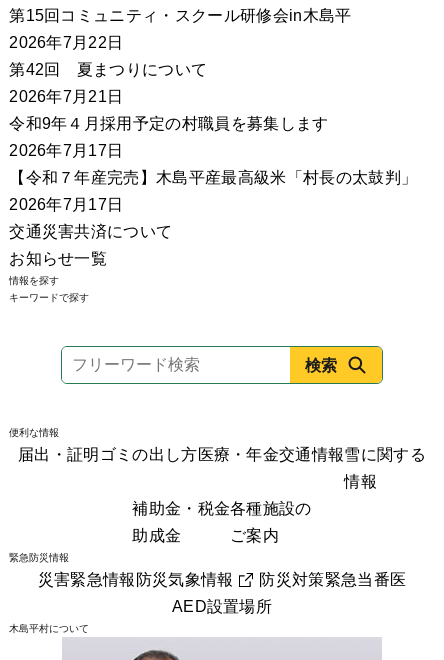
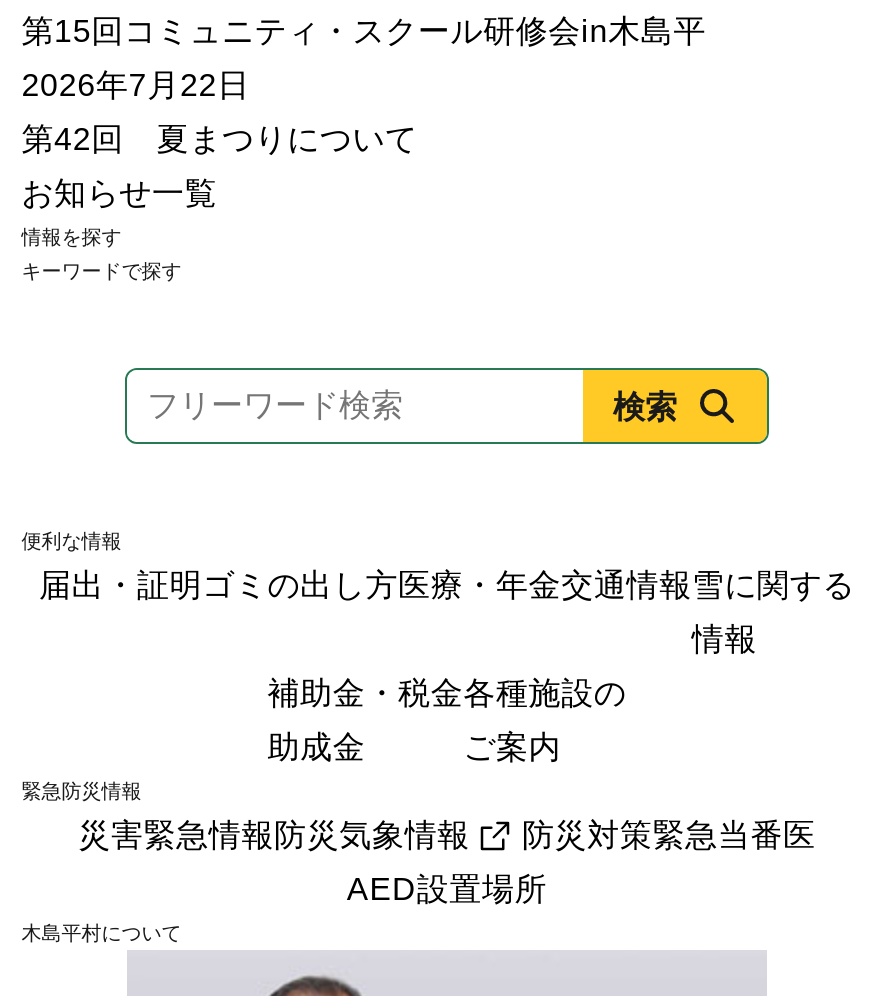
- 2026年7月21日
- 令和9年４月採用予定の村職員を募集します
- 2026年7月17日
- 【令和７年産完売】木島平産最高級米「村長の太鼓判」
- 2026年7月17日
- 交通災害共済について
